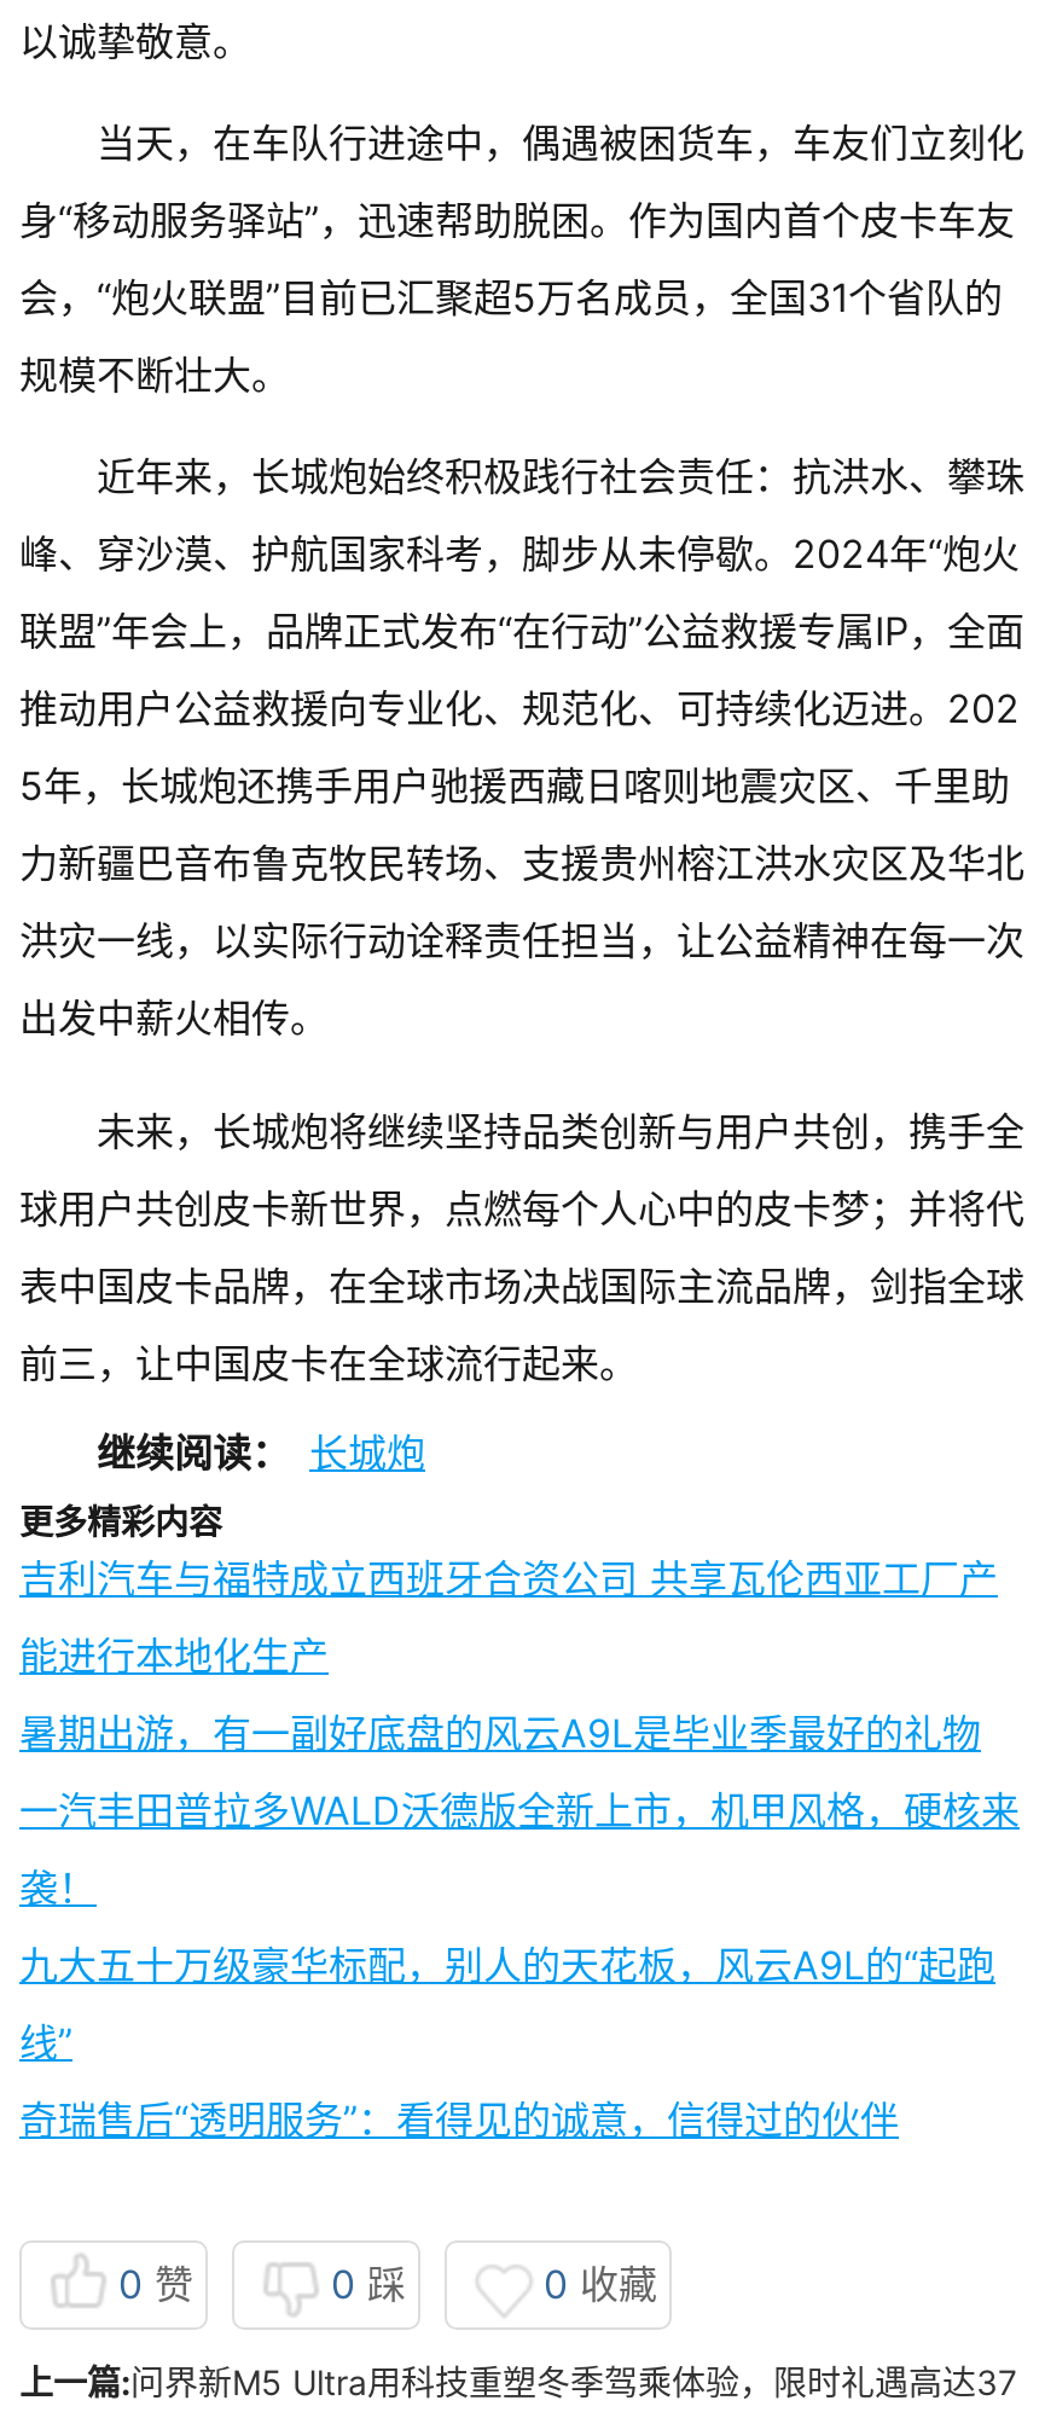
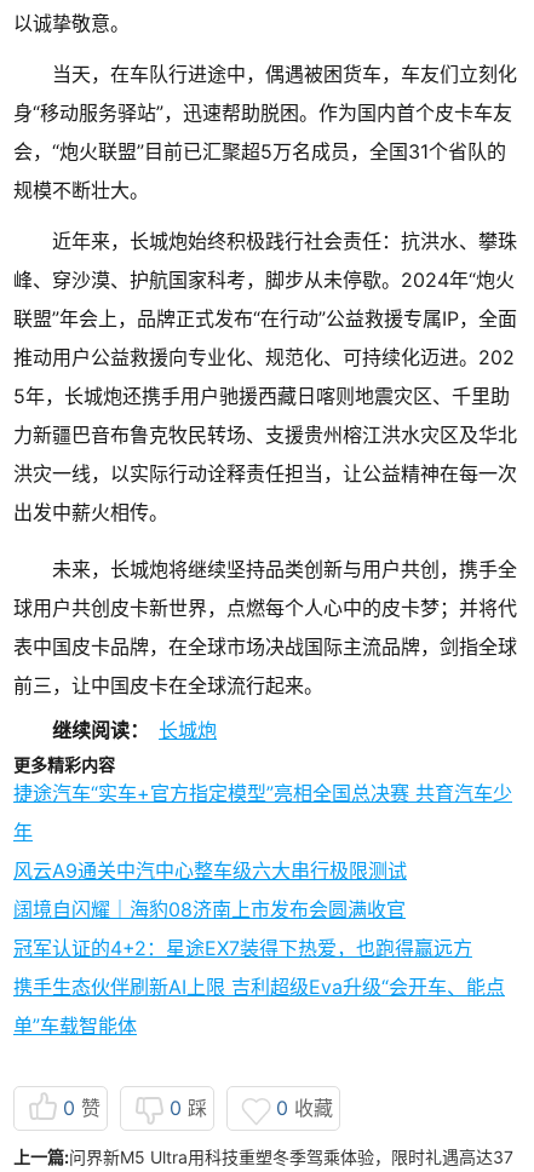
- 吉利汽车与福特成立西班牙合资公司 共享瓦伦西亚工厂产
- 能进行本地化生产
- 暑期出游，有一副好底盘的风云A9L是毕业季最好的礼物
- 一汽丰田普拉多WALD沃德版全新上市，机甲风格，硬核来
- 袭！
- 九大五十万级豪华标配，别人的天花板，风云A9L的“起跑
- 线”
- 奇瑞售后“透明服务”：看得见的诚意，信得过的伙伴
+ 捷途汽车“实车+官方指定模型”亮相全国总决赛 共育汽车少
+ 年
+ 风云A9通关中汽中心整车级六大串行极限测试
+ 阔境自闪耀｜海豹08济南上市发布会圆满收官
+ 冠军认证的4+2：星途EX7装得下热爱，也跑得赢远方
+ 携手生态伙伴刷新AI上限 吉利超级Eva升级“会开车、能点
+ 单”车载智能体
